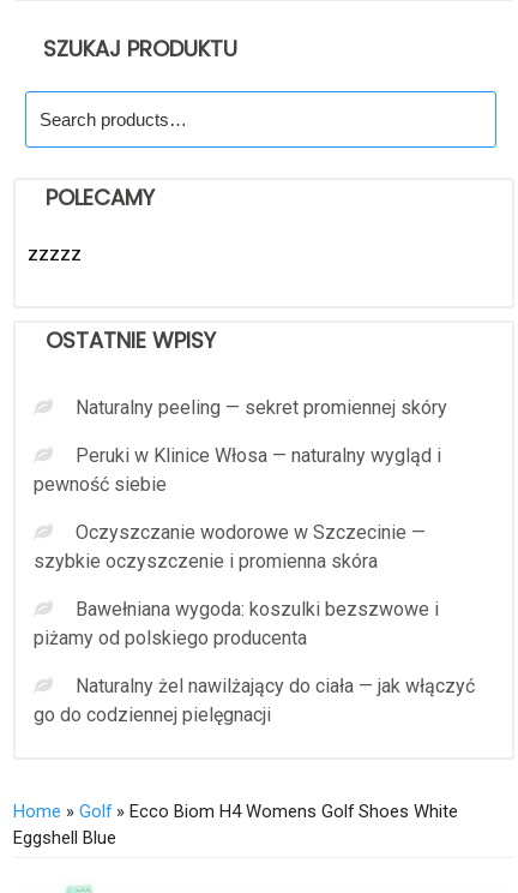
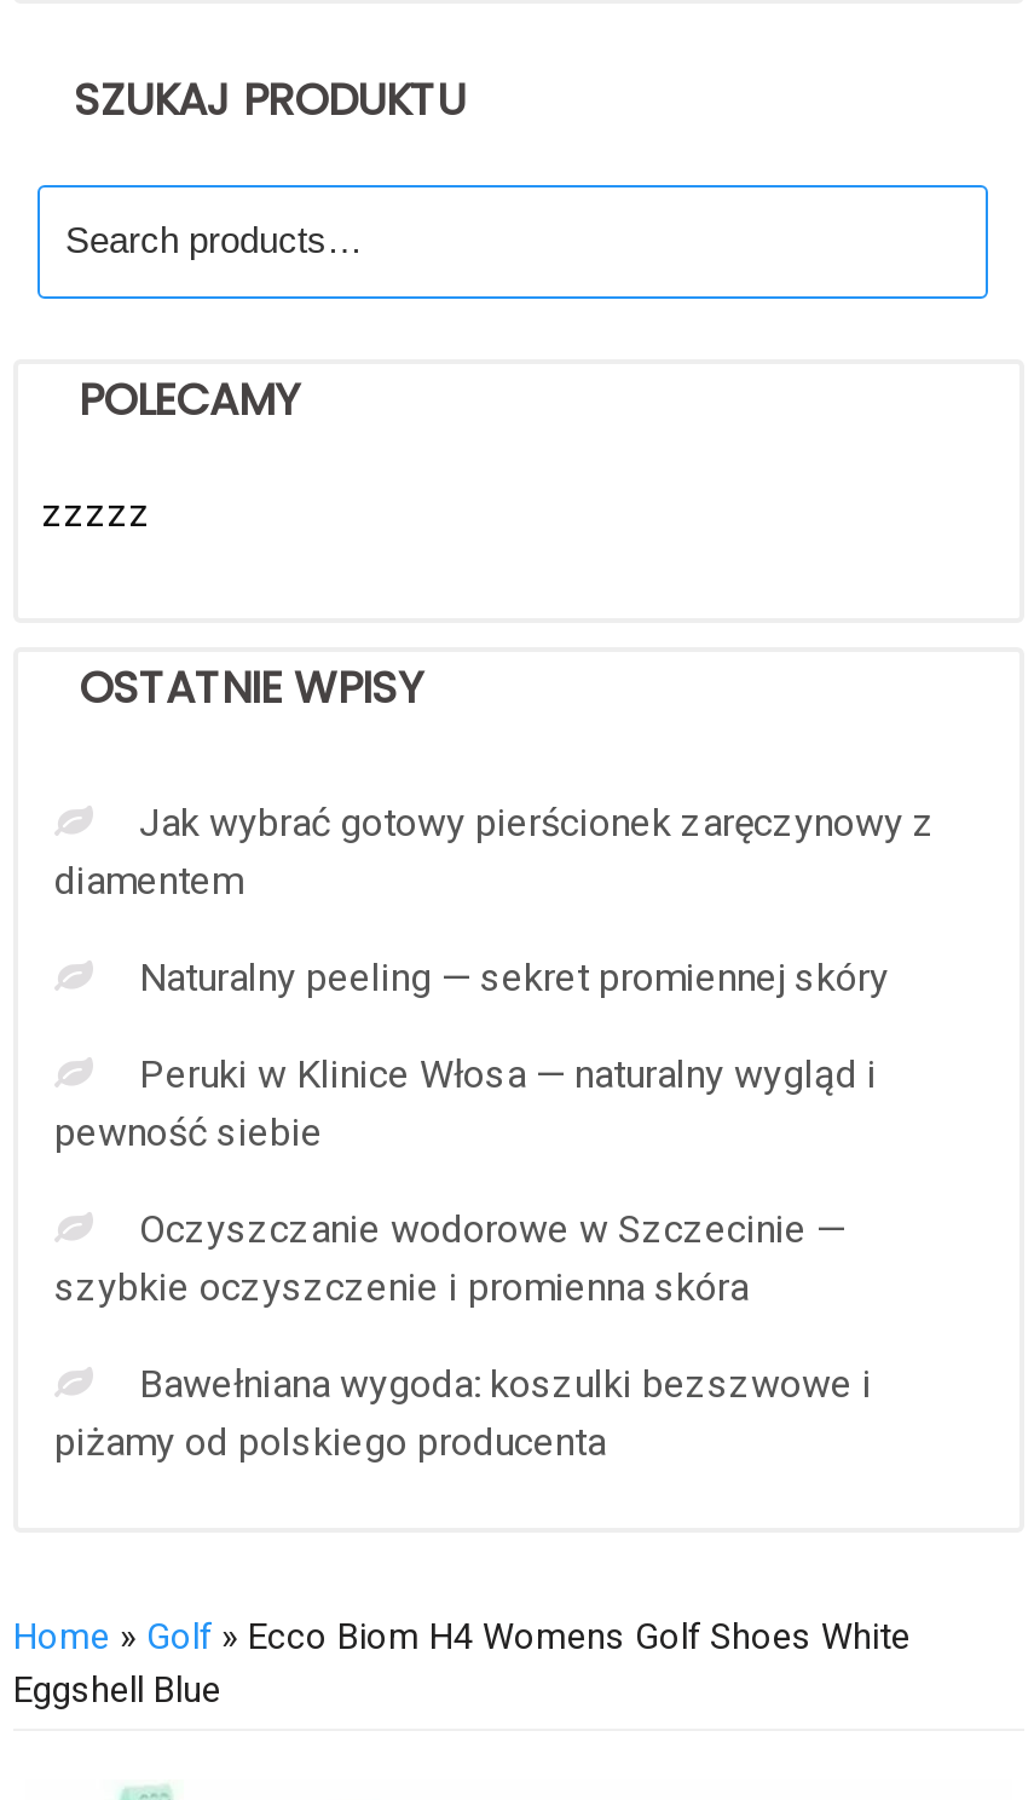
+ Jak wybrać gotowy pierścionek zaręczynowy z
+ diamentem

moved down: Naturalny peeling — sekret promiennej skóry | Peruki w Klinice Włosa — naturalny wygląd i | pewność siebie | Oczyszczanie wodorowe w Szczecinie — | szybkie oczyszczenie i promienna skóra | Bawełniana wygoda: koszulki bezszwowe i | piżamy od polskiego producenta

- Naturalny żel nawilżający do ciała — jak włączyć
- go do codziennej pielęgnacji
